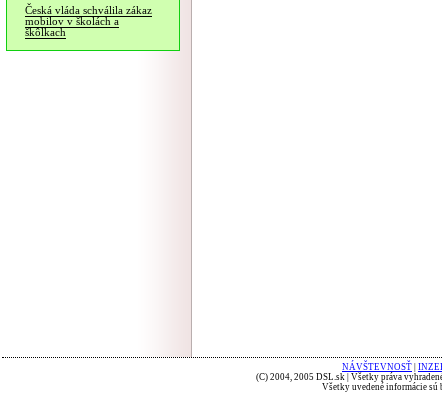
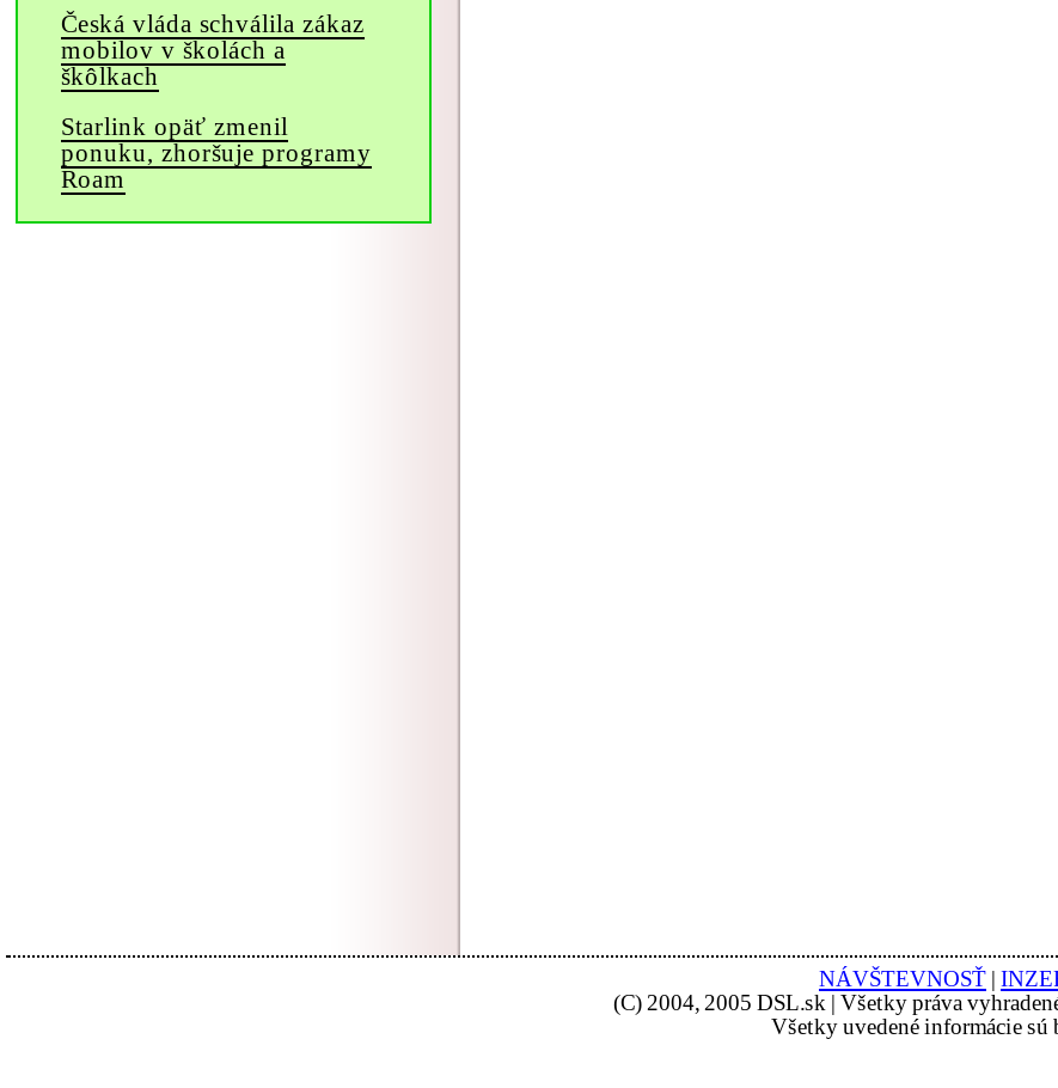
+ Starlink opäť zmenil
+ ponuku, zhoršuje programy
+ Roam
